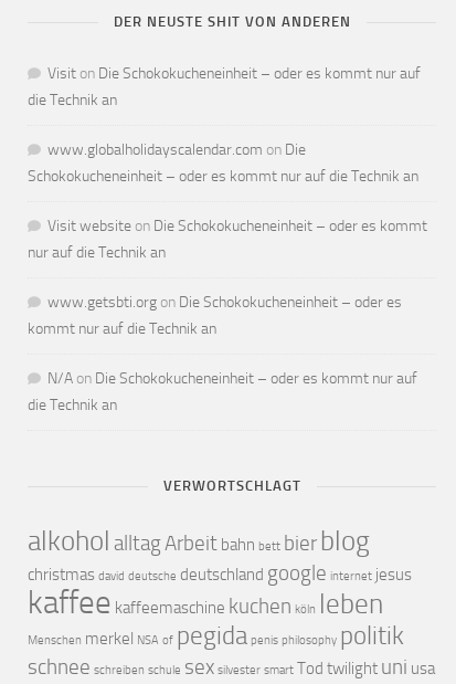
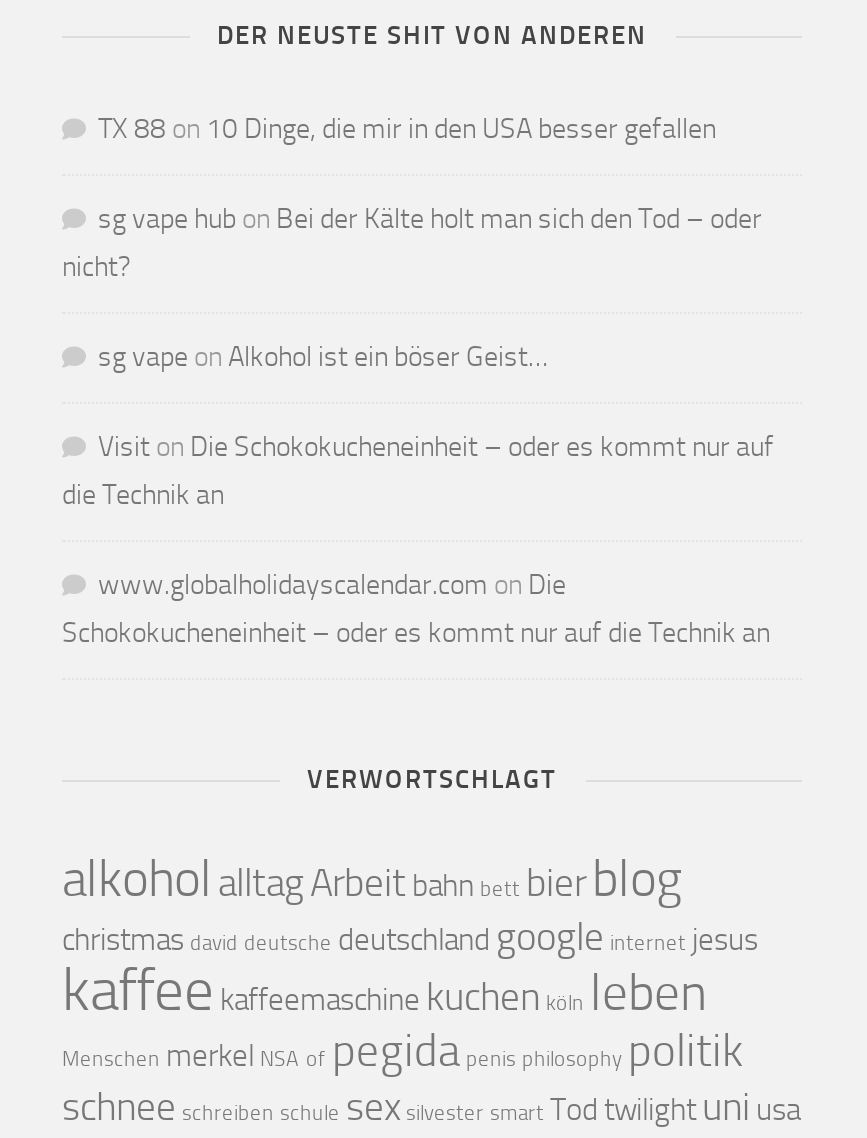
+ TX 88 on 10 Dinge, die mir in den USA besser gefallen
+ sg vape hub on Bei der Kälte holt man sich den Tod – oder
+ nicht?
+ sg vape on Alkohol ist ein böser Geist…

moved down: Visit on Die Schokokucheneinheit – oder es kommt nur auf | die Technik an | www.globalholidayscalendar.com on Die | Schokokucheneinheit – oder es kommt nur auf die Technik an

- Visit website on Die Schokokucheneinheit – oder es kommt
- nur auf die Technik an
- www.getsbti.org on Die Schokokucheneinheit – oder es
- kommt nur auf die Technik an
- N/A on Die Schokokucheneinheit – oder es kommt nur auf
- die Technik an
